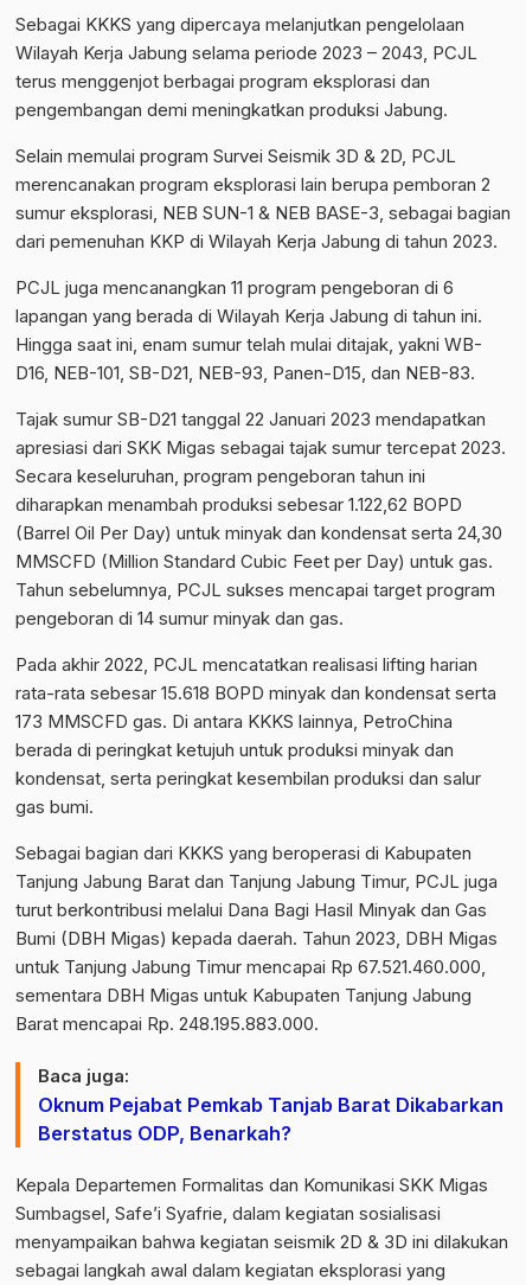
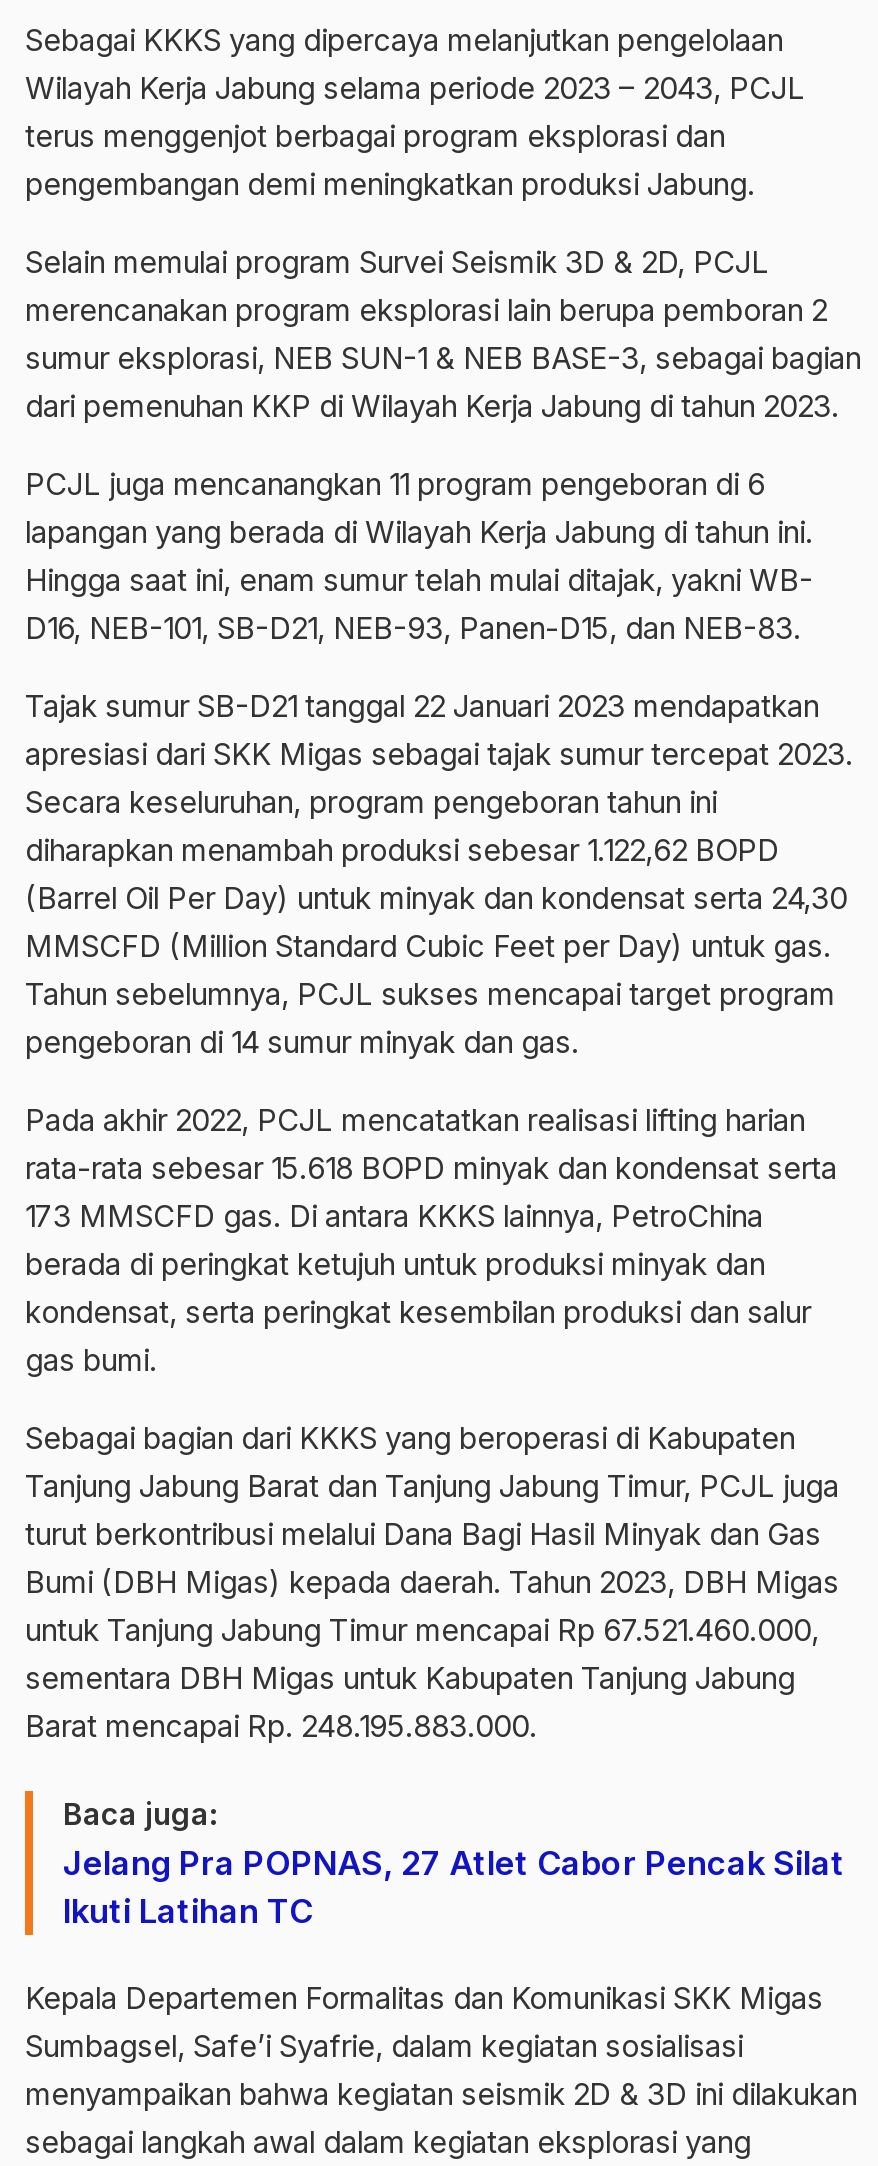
- Oknum Pejabat Pemkab Tanjab Barat Dikabarkan
- Berstatus ODP, Benarkah?
+ Jelang Pra POPNAS, 27 Atlet Cabor Pencak Silat
+ Ikuti Latihan TC
